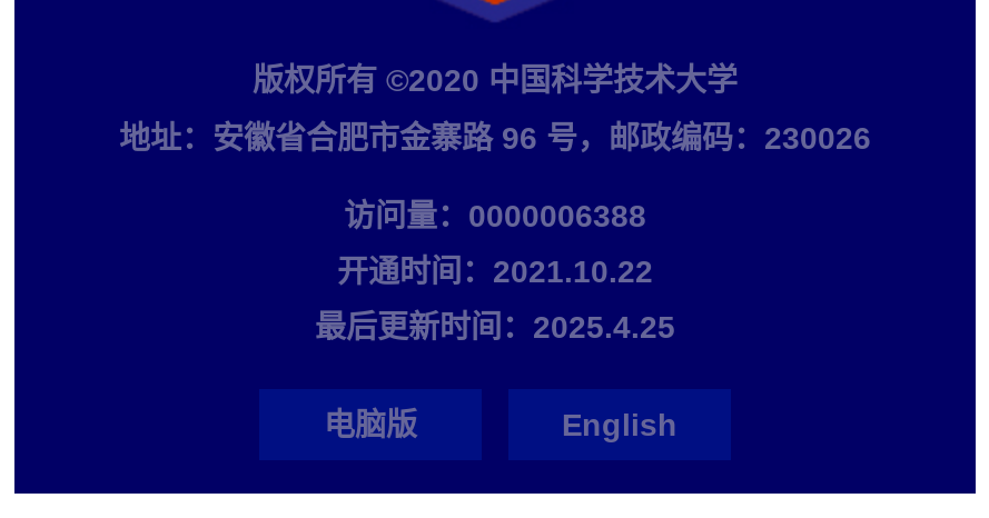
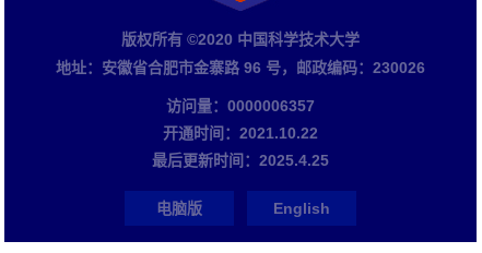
- 访问量：0000006388
+ 访问量：0000006357
